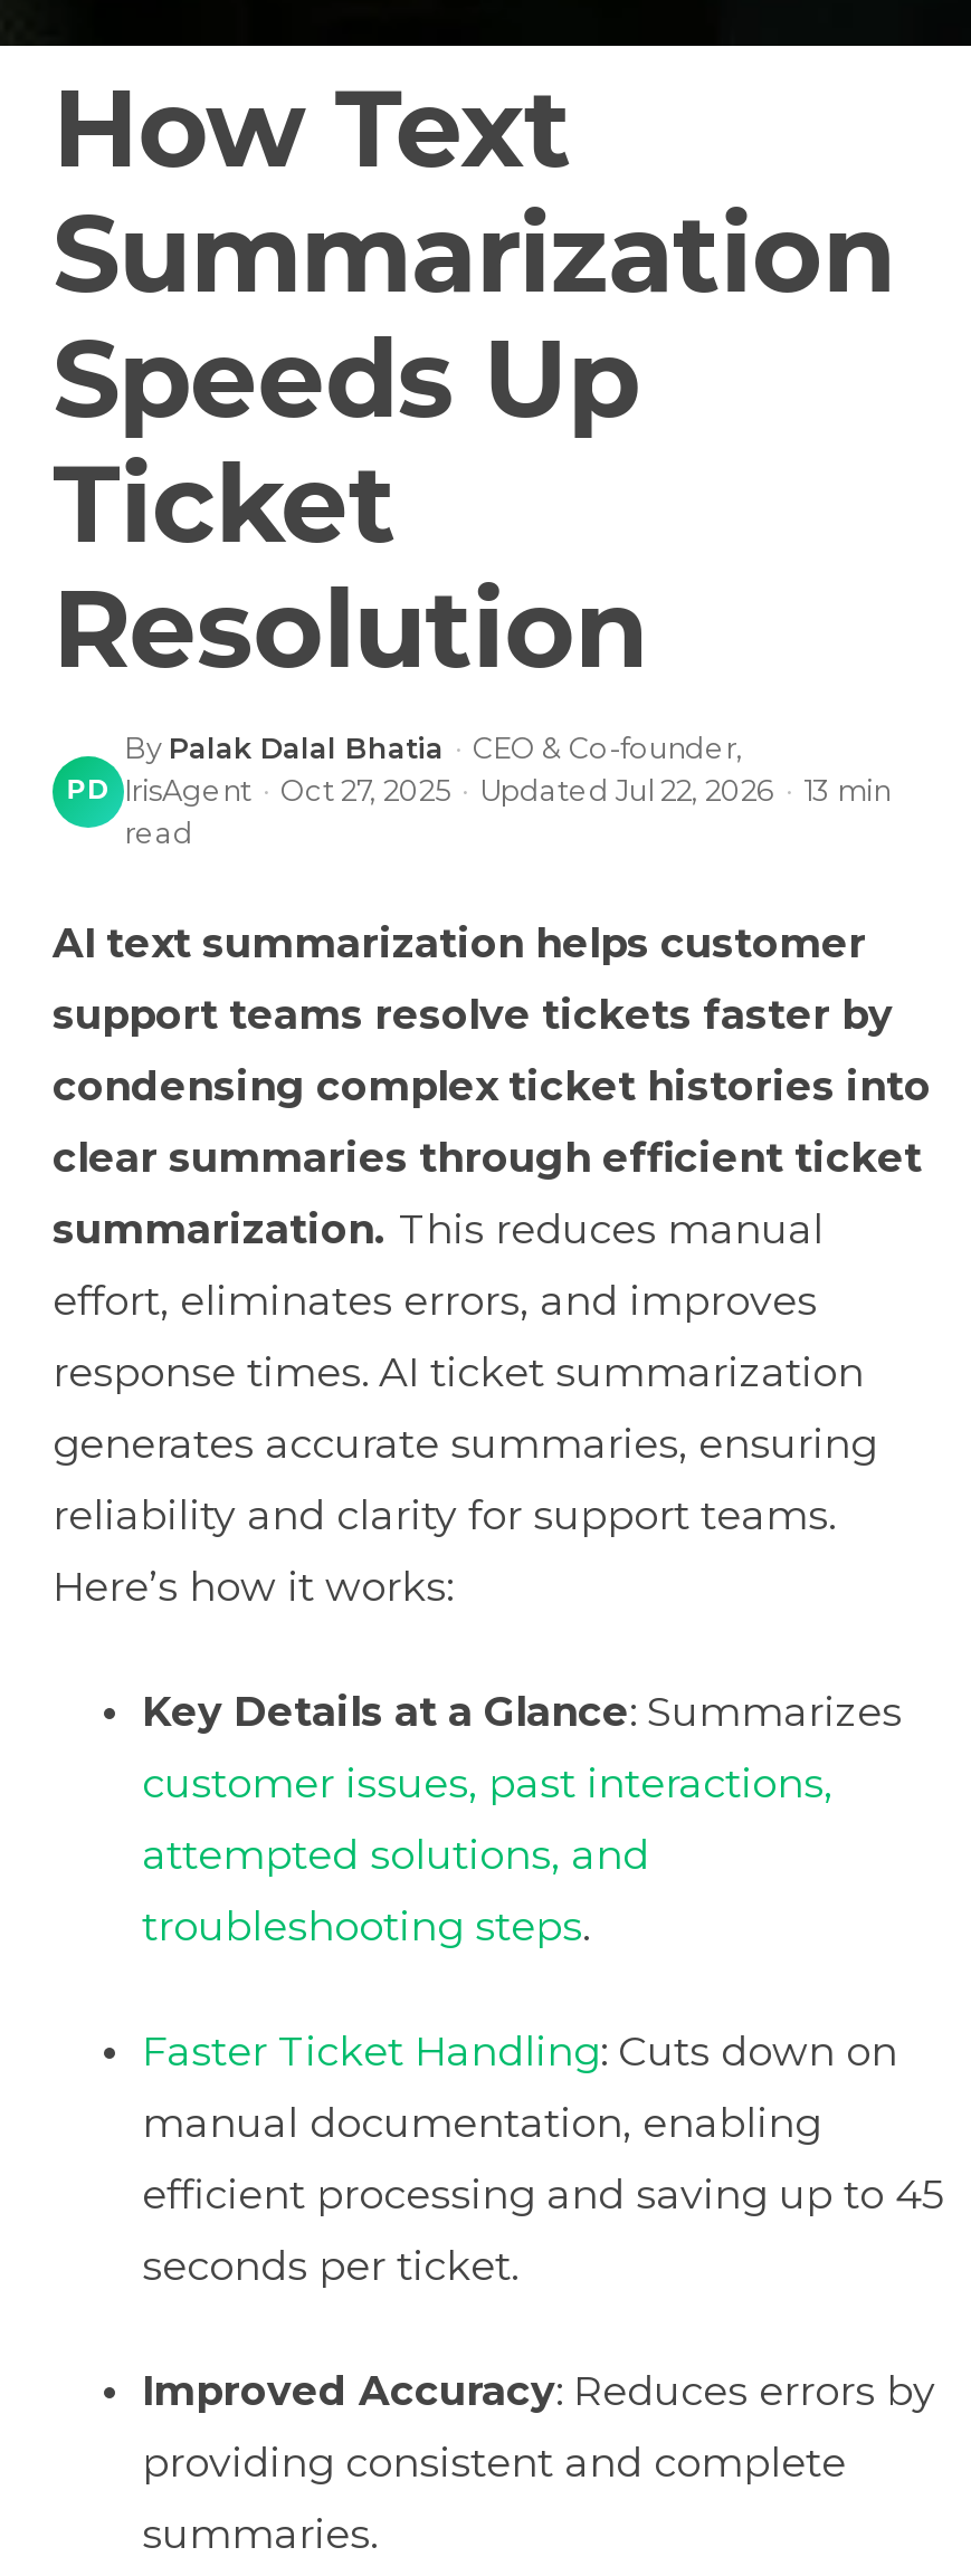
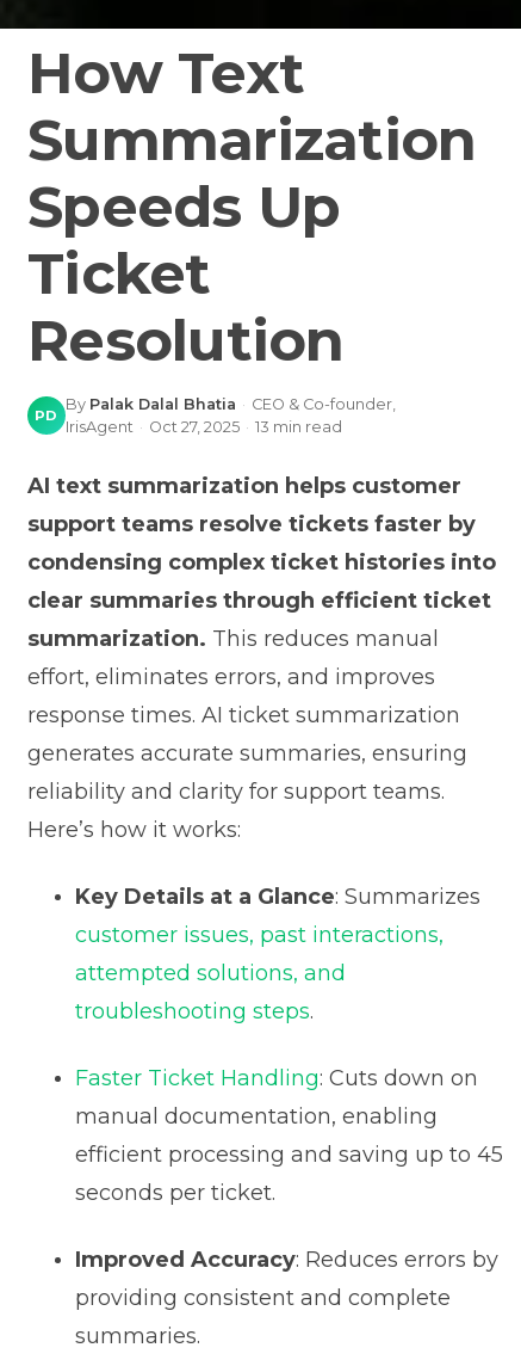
- IrisAgent · Oct 27, 2025 · Updated Jul 22, 2026 · 13 min
- read
+ IrisAgent · Oct 27, 2025 · 13 min read
